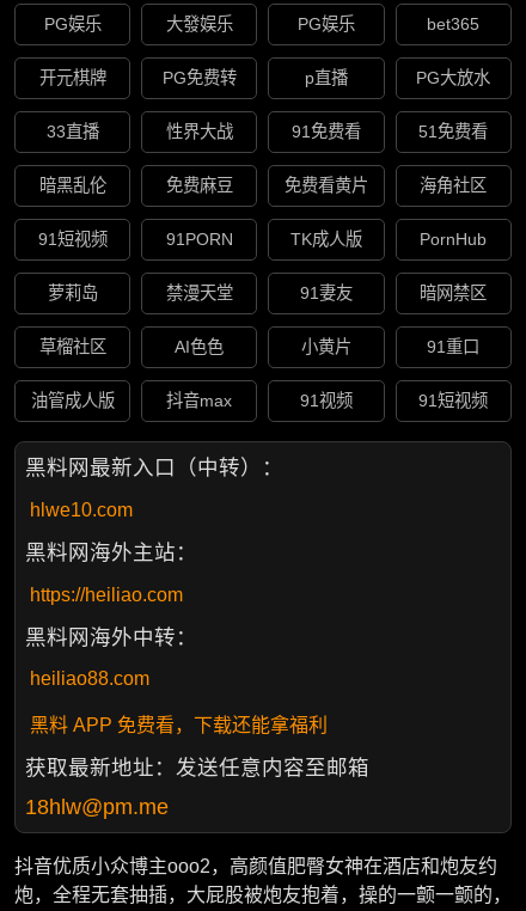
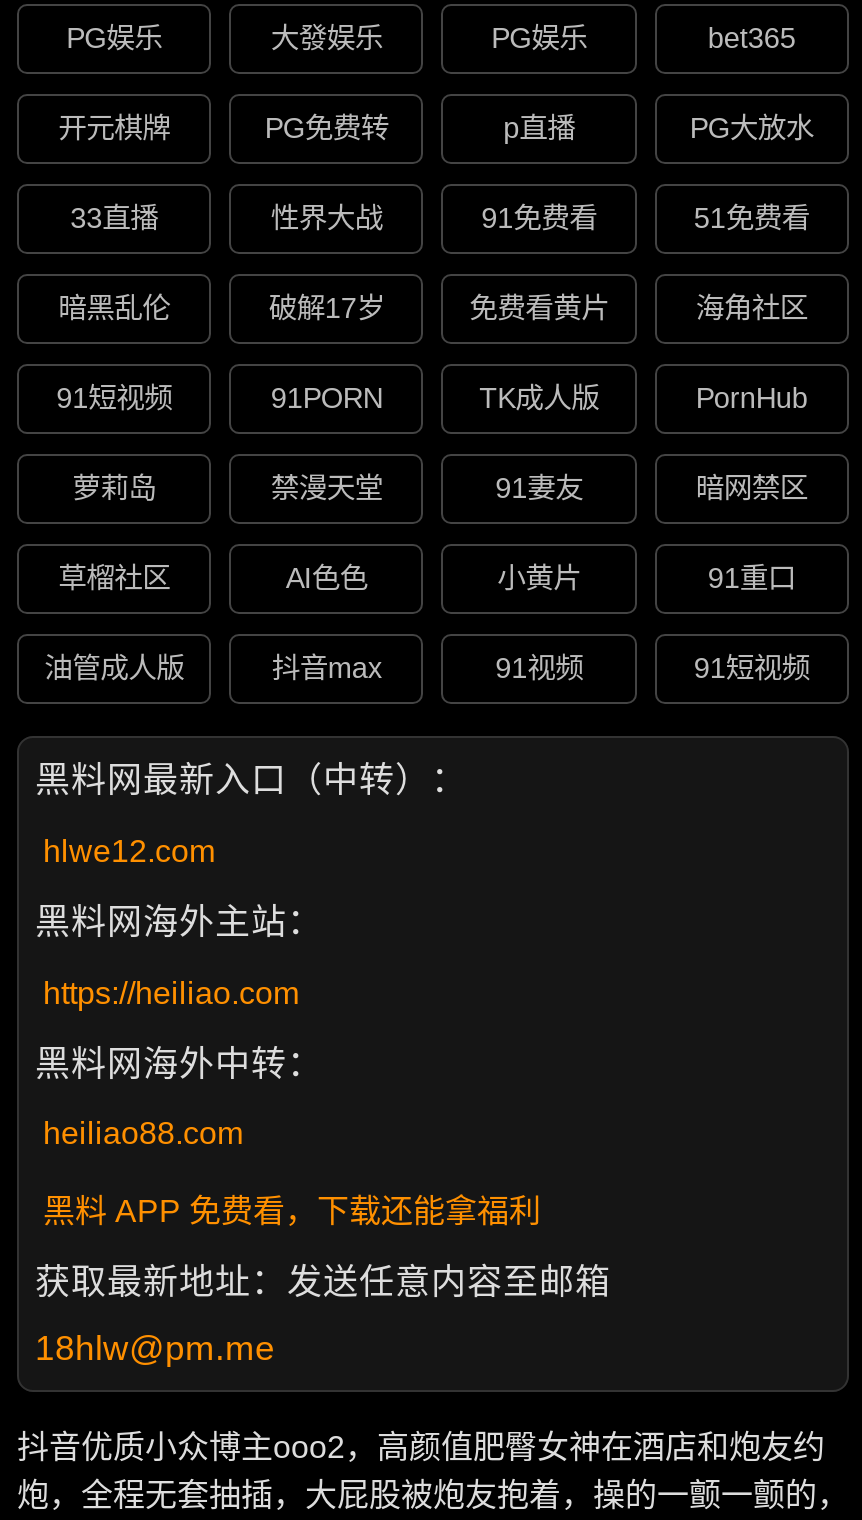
- 免费麻豆
+ 破解17岁

- hlwe10.com
+ hlwe12.com
